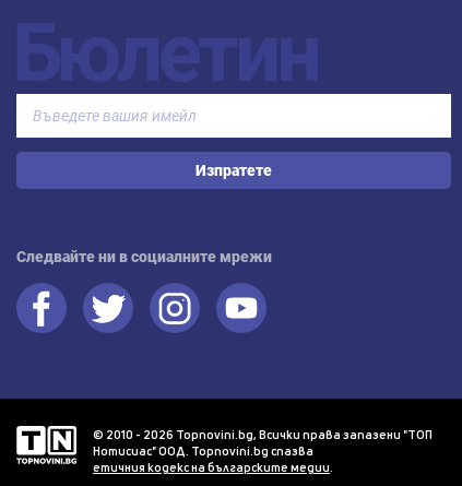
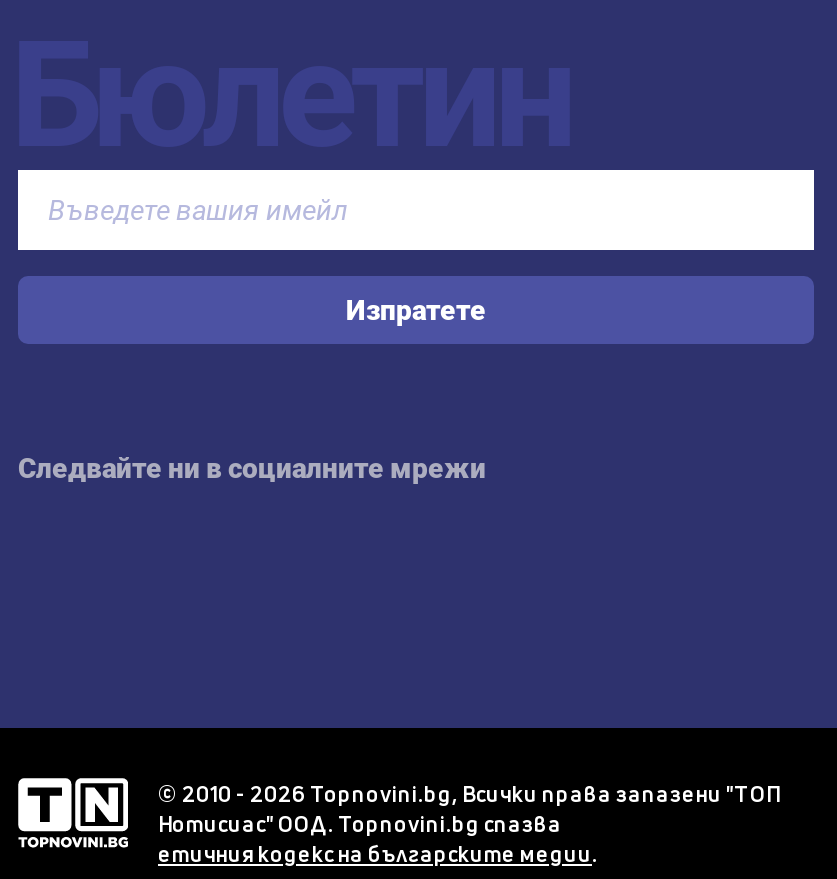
- [image]

- [image]

- [image]

- [image]
